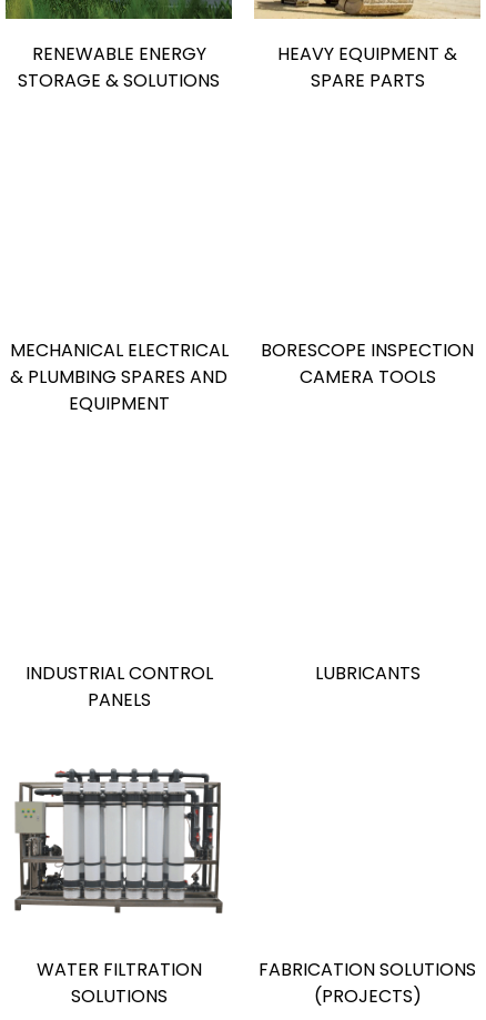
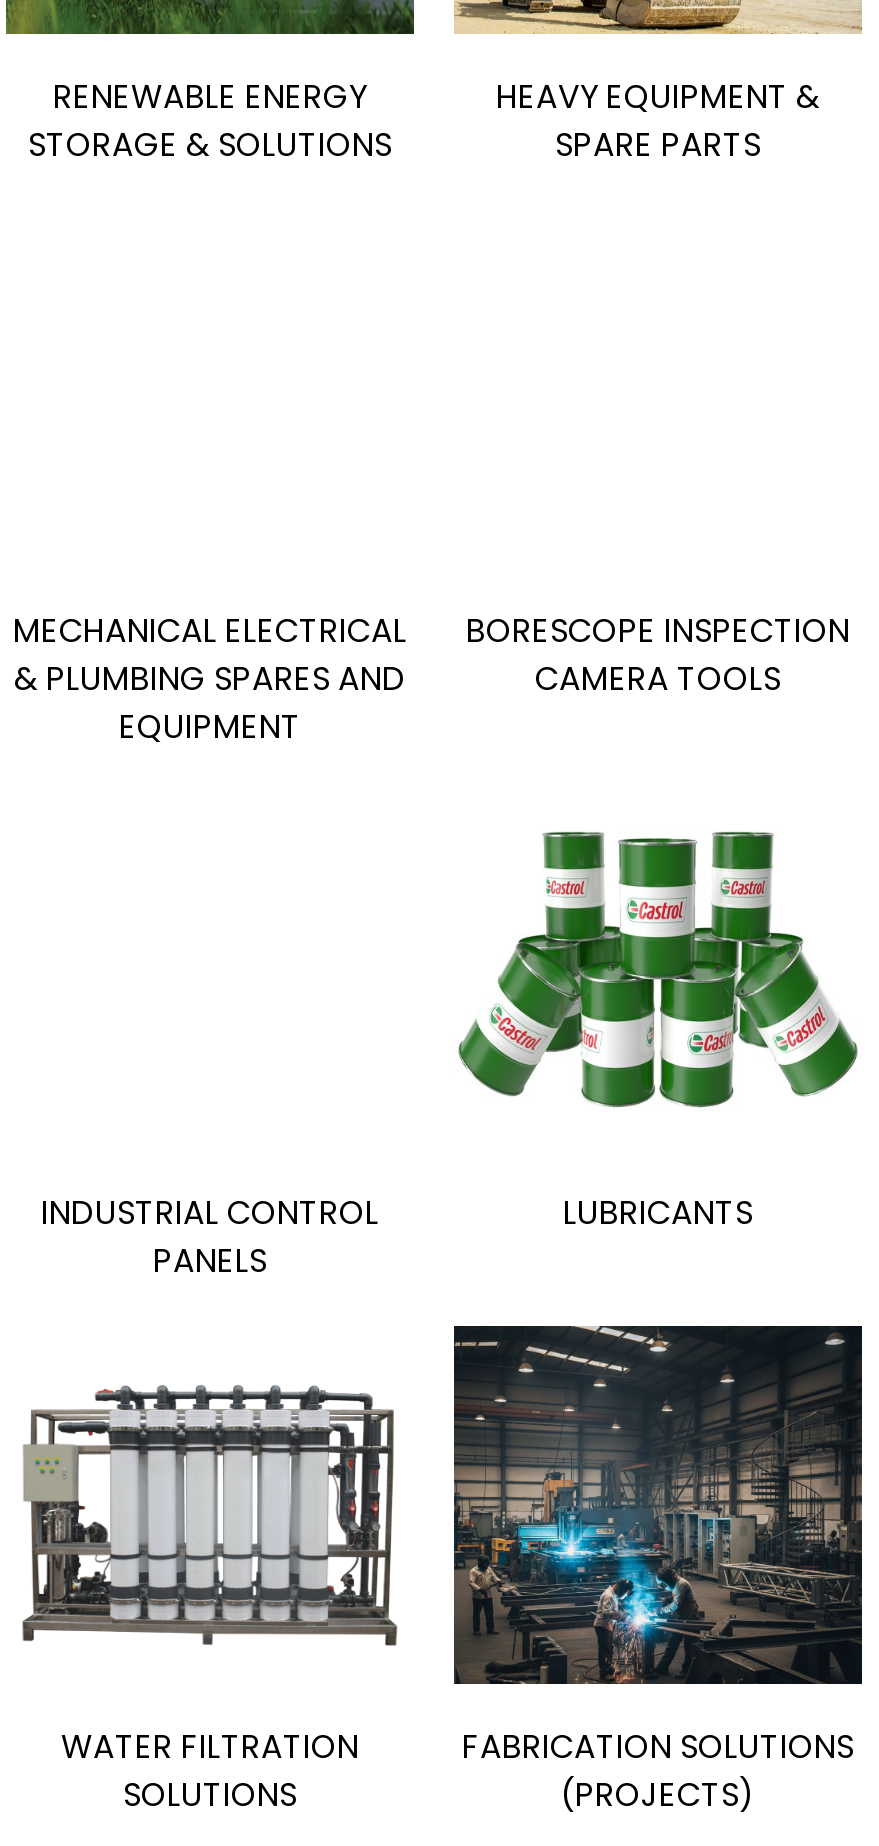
+ [image]

+ [image]
